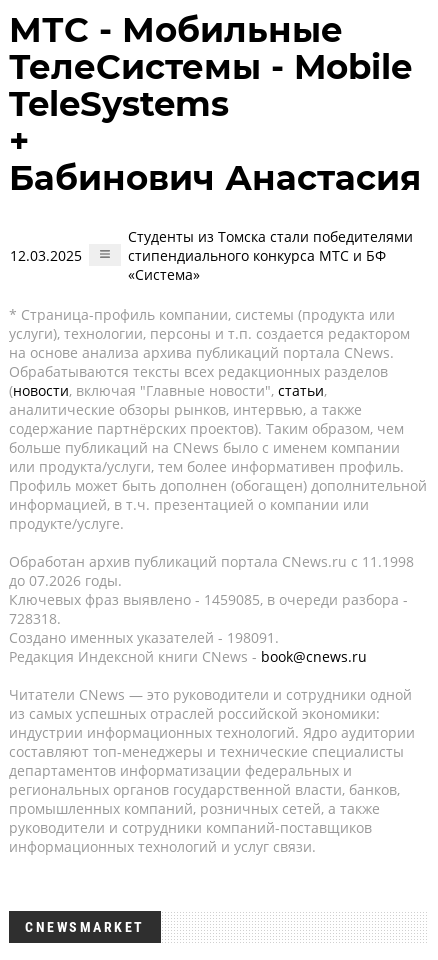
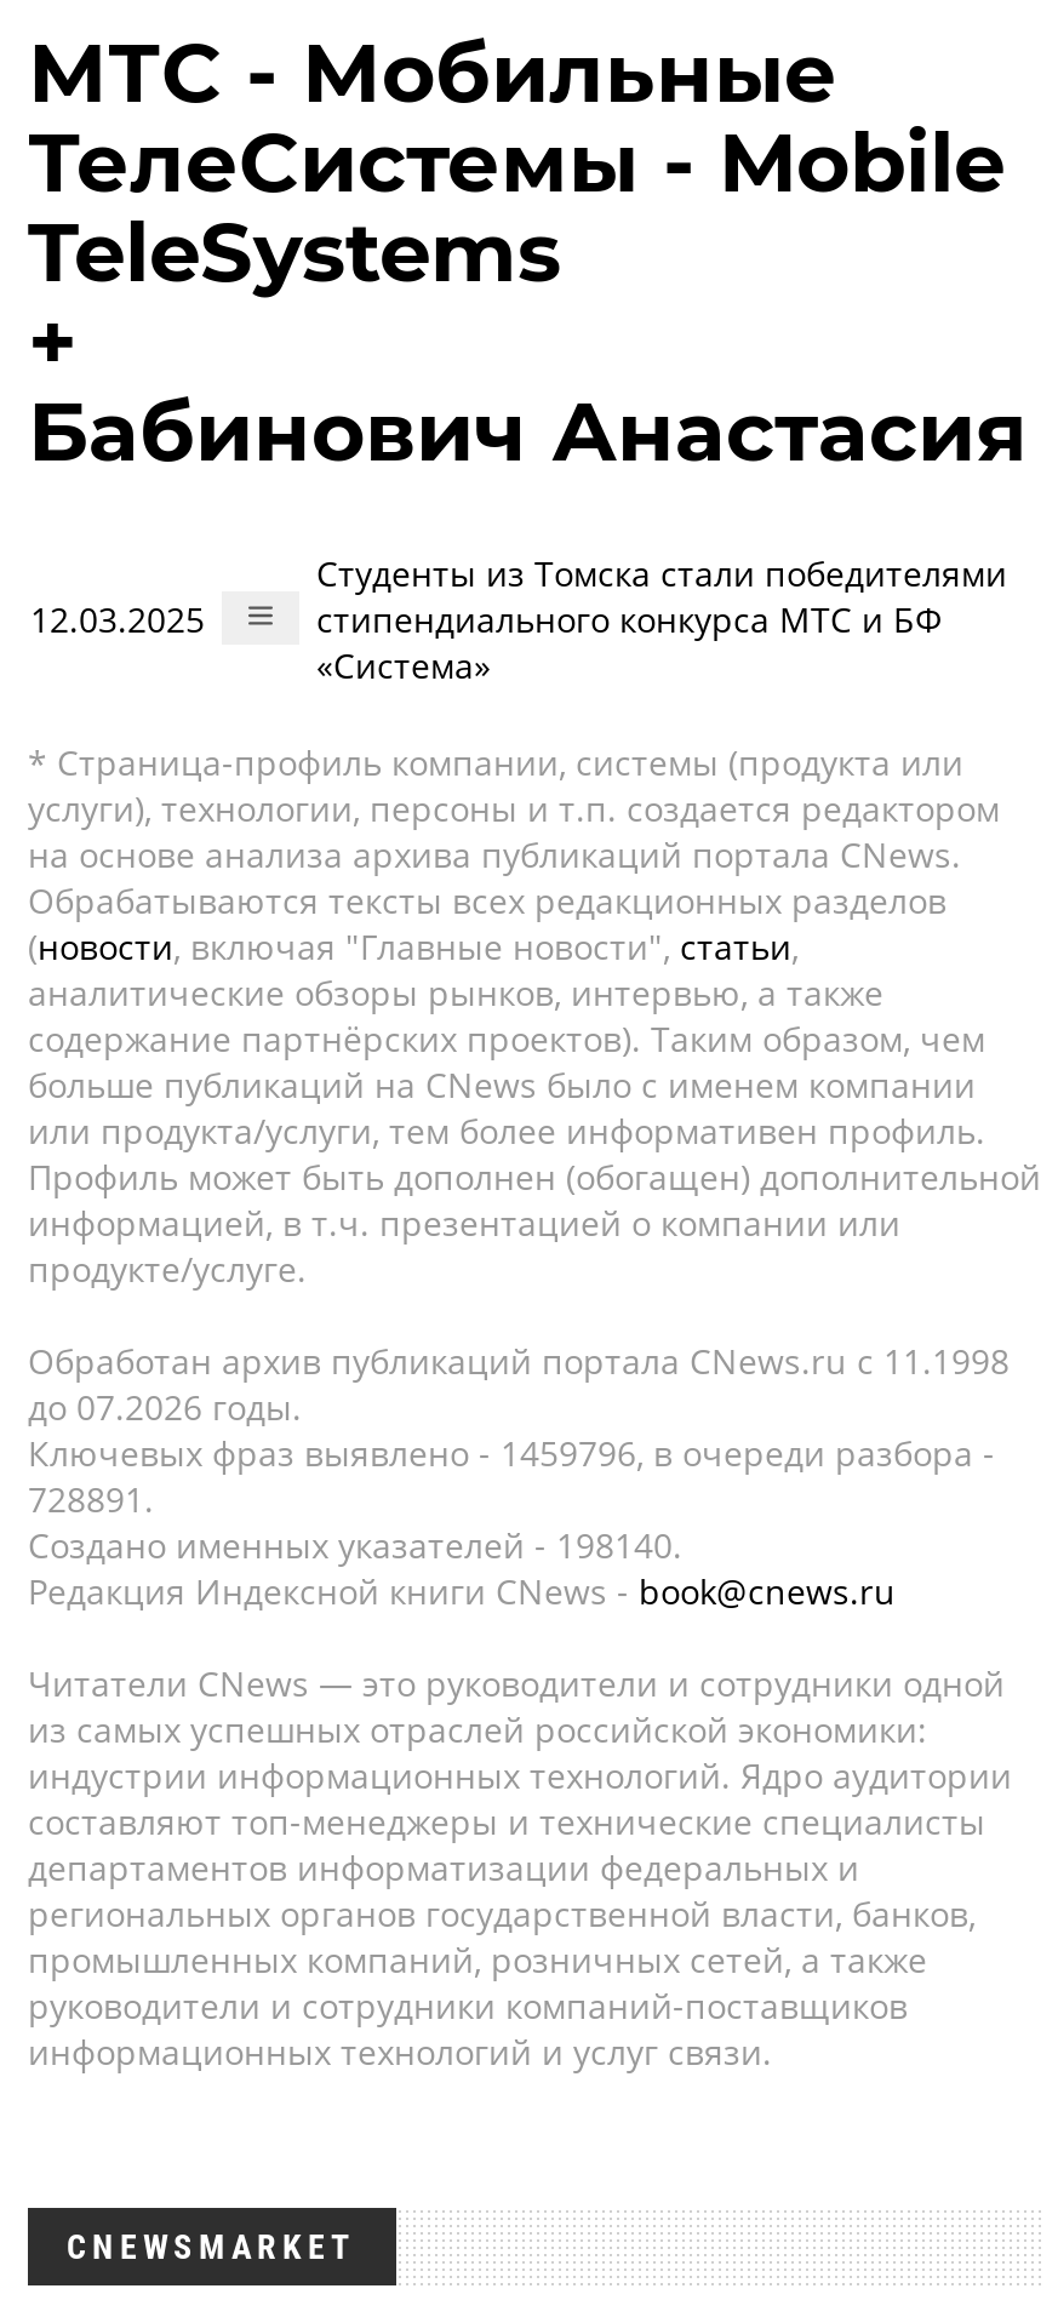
- Ключевых фраз выявлено - 1459085, в очереди разбора -
+ Ключевых фраз выявлено - 1459796, в очереди разбора -

- 728318.
+ 728891.

- Создано именных указателей - 198091.
+ Создано именных указателей - 198140.
